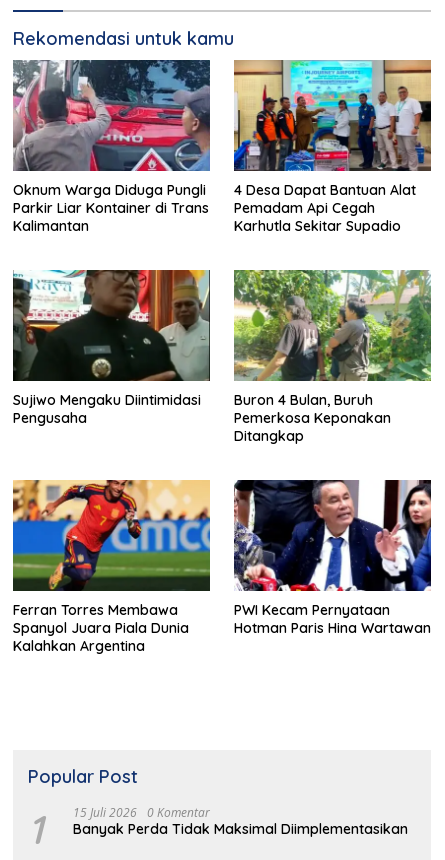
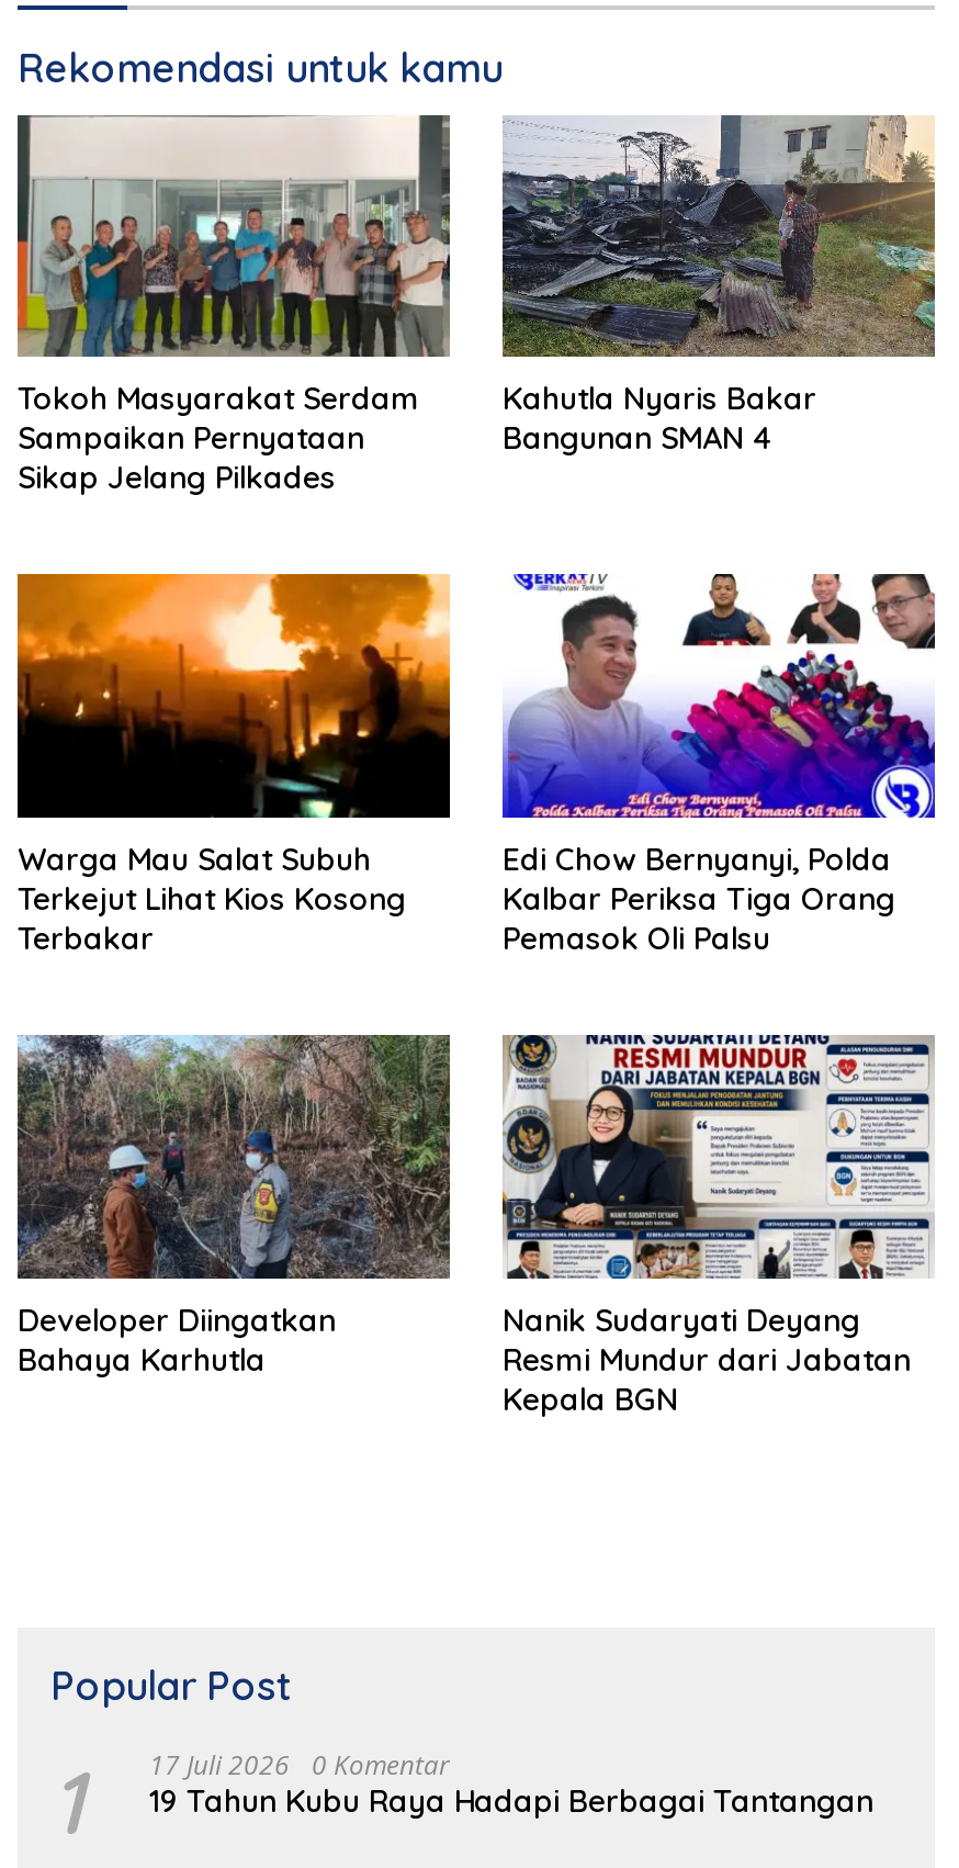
- [image]
- Oknum Warga Diduga Pungli
- Parkir Liar Kontainer di Trans
- Kalimantan
+ [image]
+ Tokoh Masyarakat Serdam
+ Sampaikan Pernyataan
+ Sikap Jelang Pilkades

- [image]
- 4 Desa Dapat Bantuan Alat
- Pemadam Api Cegah
- Karhutla Sekitar Supadio
+ [image]
+ Kahutla Nyaris Bakar
+ Bangunan SMAN 4

- [image]
- Sujiwo Mengaku Diintimidasi
- Pengusaha
+ [image]
+ Warga Mau Salat Subuh
+ Terkejut Lihat Kios Kosong
+ Terbakar

- [image]
- Buron 4 Bulan, Buruh
- Pemerkosa Keponakan
- Ditangkap
+ [image]
+ Edi Chow Bernyanyi, Polda
+ Kalbar Periksa Tiga Orang
+ Pemasok Oli Palsu

- [image]
- Ferran Torres Membawa
- Spanyol Juara Piala Dunia
- Kalahkan Argentina
+ [image]
+ Developer Diingatkan
+ Bahaya Karhutla

- [image]
- PWI Kecam Pernyataan
- Hotman Paris Hina Wartawan
+ [image]
+ Nanik Sudaryati Deyang
+ Resmi Mundur dari Jabatan
+ Kepala BGN

- 15 Juli 2026 0 Komentar
- Banyak Perda Tidak Maksimal Diimplementasikan
+ 17 Juli 2026 0 Komentar
+ 19 Tahun Kubu Raya Hadapi Berbagai Tantangan
